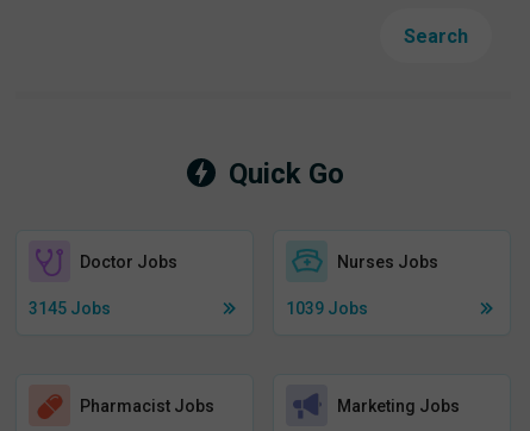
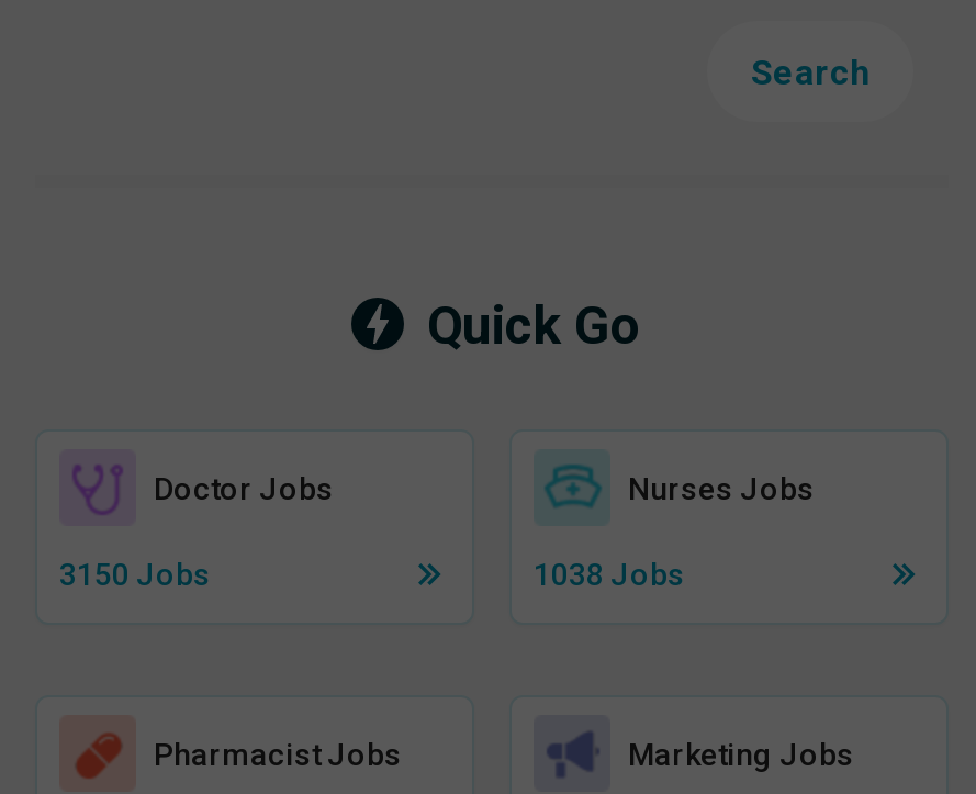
- 3145 Jobs
+ 3150 Jobs

- 1039 Jobs
+ 1038 Jobs
